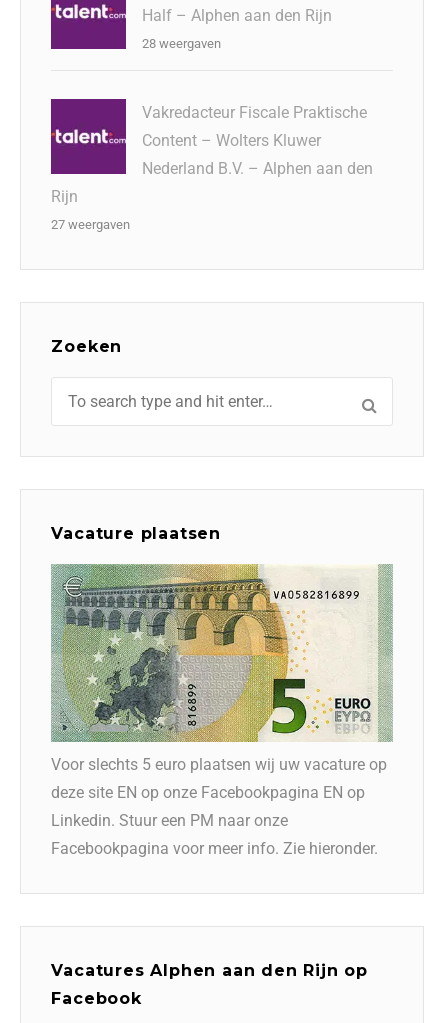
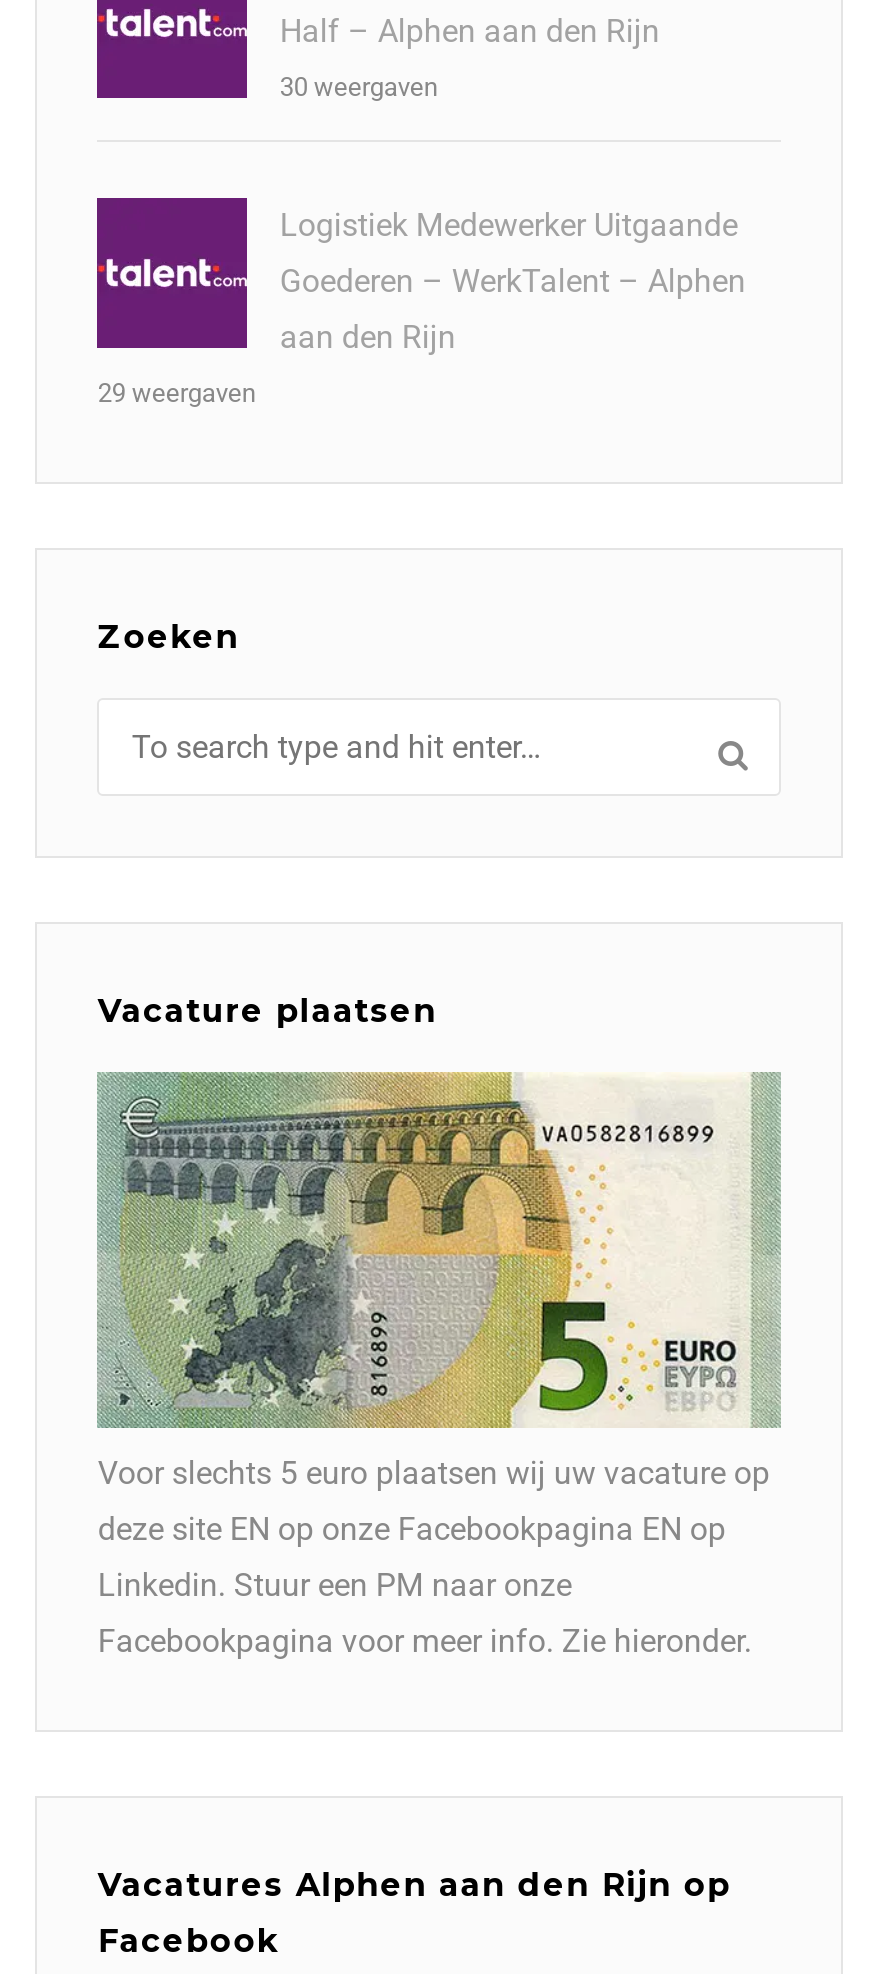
- 28 weergaven
+ 30 weergaven

- Vakredacteur Fiscale Praktische
- Content – Wolters Kluwer
- Nederland B.V. – Alphen aan den
- Rijn
- 27 weergaven
+ Logistiek Medewerker Uitgaande
+ Goederen – WerkTalent – Alphen
+ aan den Rijn
+ 29 weergaven
